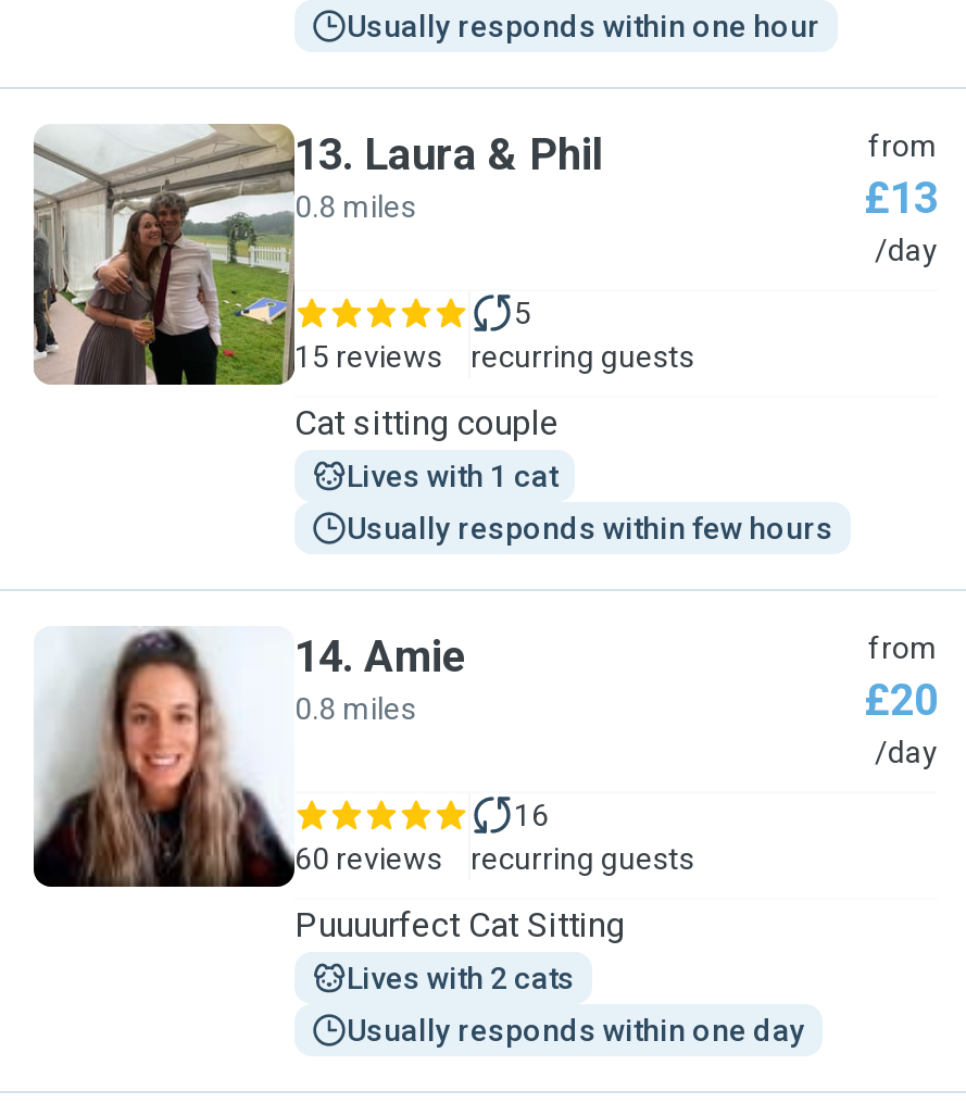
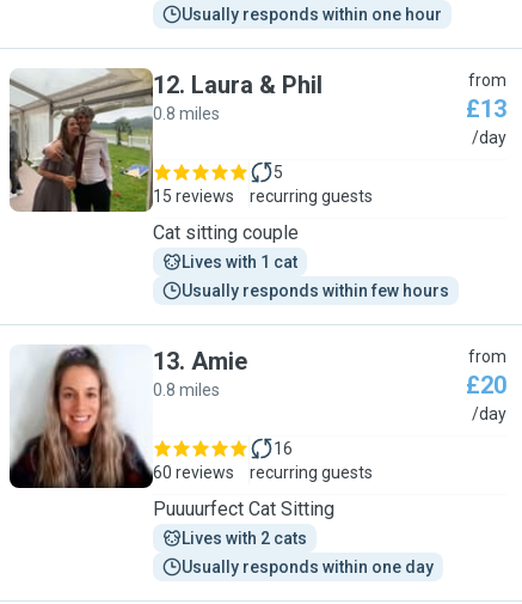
- 13. Laura & Phil
+ 12. Laura & Phil

- 14. Amie
+ 13. Amie
